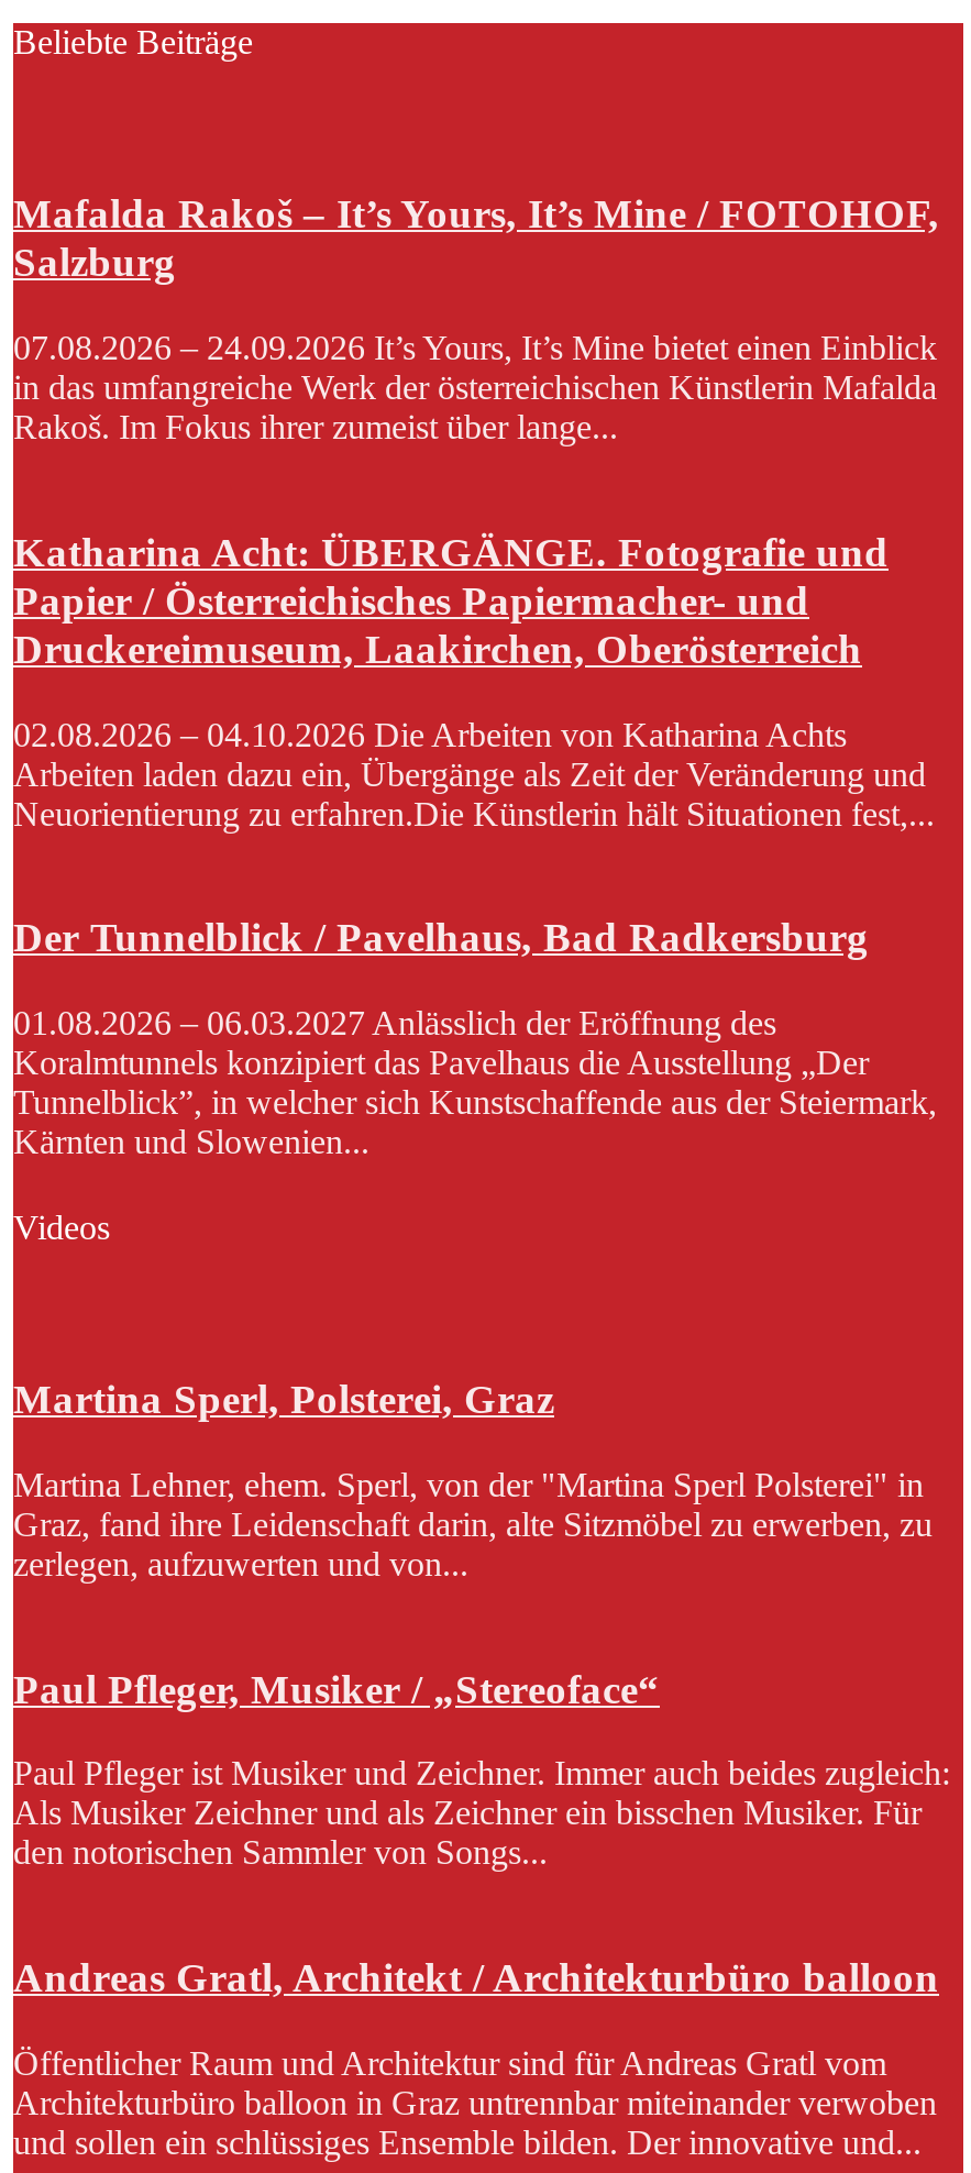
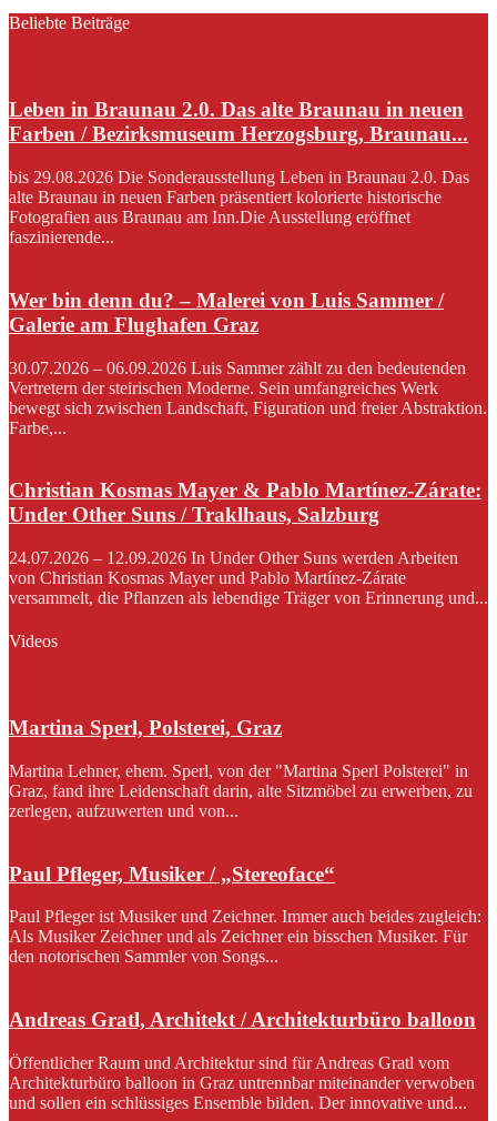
- Mafalda Rakoš – It’s Yours, It’s Mine / FOTOHOF,
- Salzburg
+ Leben in Braunau 2.0. Das alte Braunau in neuen
+ Farben / Bezirksmuseum Herzogsburg, Braunau...

- 07.08.2026 – 24.09.2026 It’s Yours, It’s Mine bietet einen Einblick
- in das umfangreiche Werk der österreichischen Künstlerin Mafalda
- Rakoš. Im Fokus ihrer zumeist über lange...
+ bis 29.08.2026 Die Sonderausstellung Leben in Braunau 2.0. Das
+ alte Braunau in neuen Farben präsentiert kolorierte historische
+ Fotografien aus Braunau am Inn.Die Ausstellung eröffnet
+ faszinierende...

- Katharina Acht: ÜBERGÄNGE. Fotografie und
- Papier / Österreichisches Papiermacher- und
- Druckereimuseum, Laakirchen, Oberösterreich
+ Wer bin denn du? – Malerei von Luis Sammer /
+ Galerie am Flughafen Graz

- 02.08.2026 – 04.10.2026 Die Arbeiten von Katharina Achts
- Arbeiten laden dazu ein, Übergänge als Zeit der Veränderung und
- Neuorientierung zu erfahren.Die Künstlerin hält Situationen fest,...
+ 30.07.2026 – 06.09.2026 Luis Sammer zählt zu den bedeutenden
+ Vertretern der steirischen Moderne. Sein umfangreiches Werk
+ bewegt sich zwischen Landschaft, Figuration und freier Abstraktion.
+ Farbe,...

- Der Tunnelblick / Pavelhaus, Bad Radkersburg
+ Christian Kosmas Mayer & Pablo Martínez-Zárate:
+ Under Other Suns / Traklhaus, Salzburg

- 01.08.2026 – 06.03.2027 Anlässlich der Eröffnung des
- Koralmtunnels konzipiert das Pavelhaus die Ausstellung „Der
- Tunnelblick”, in welcher sich Kunstschaffende aus der Steiermark,
- Kärnten und Slowenien...
+ 24.07.2026 – 12.09.2026 In Under Other Suns werden Arbeiten
+ von Christian Kosmas Mayer und Pablo Martínez-Zárate
+ versammelt, die Pflanzen als lebendige Träger von Erinnerung und...
